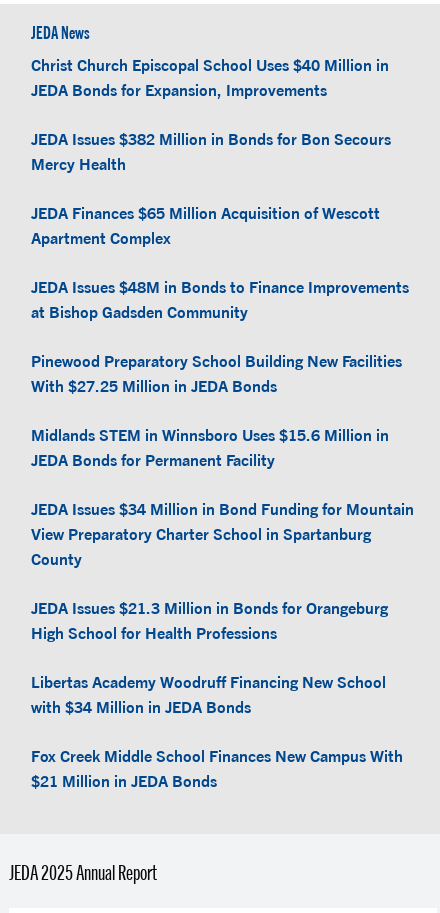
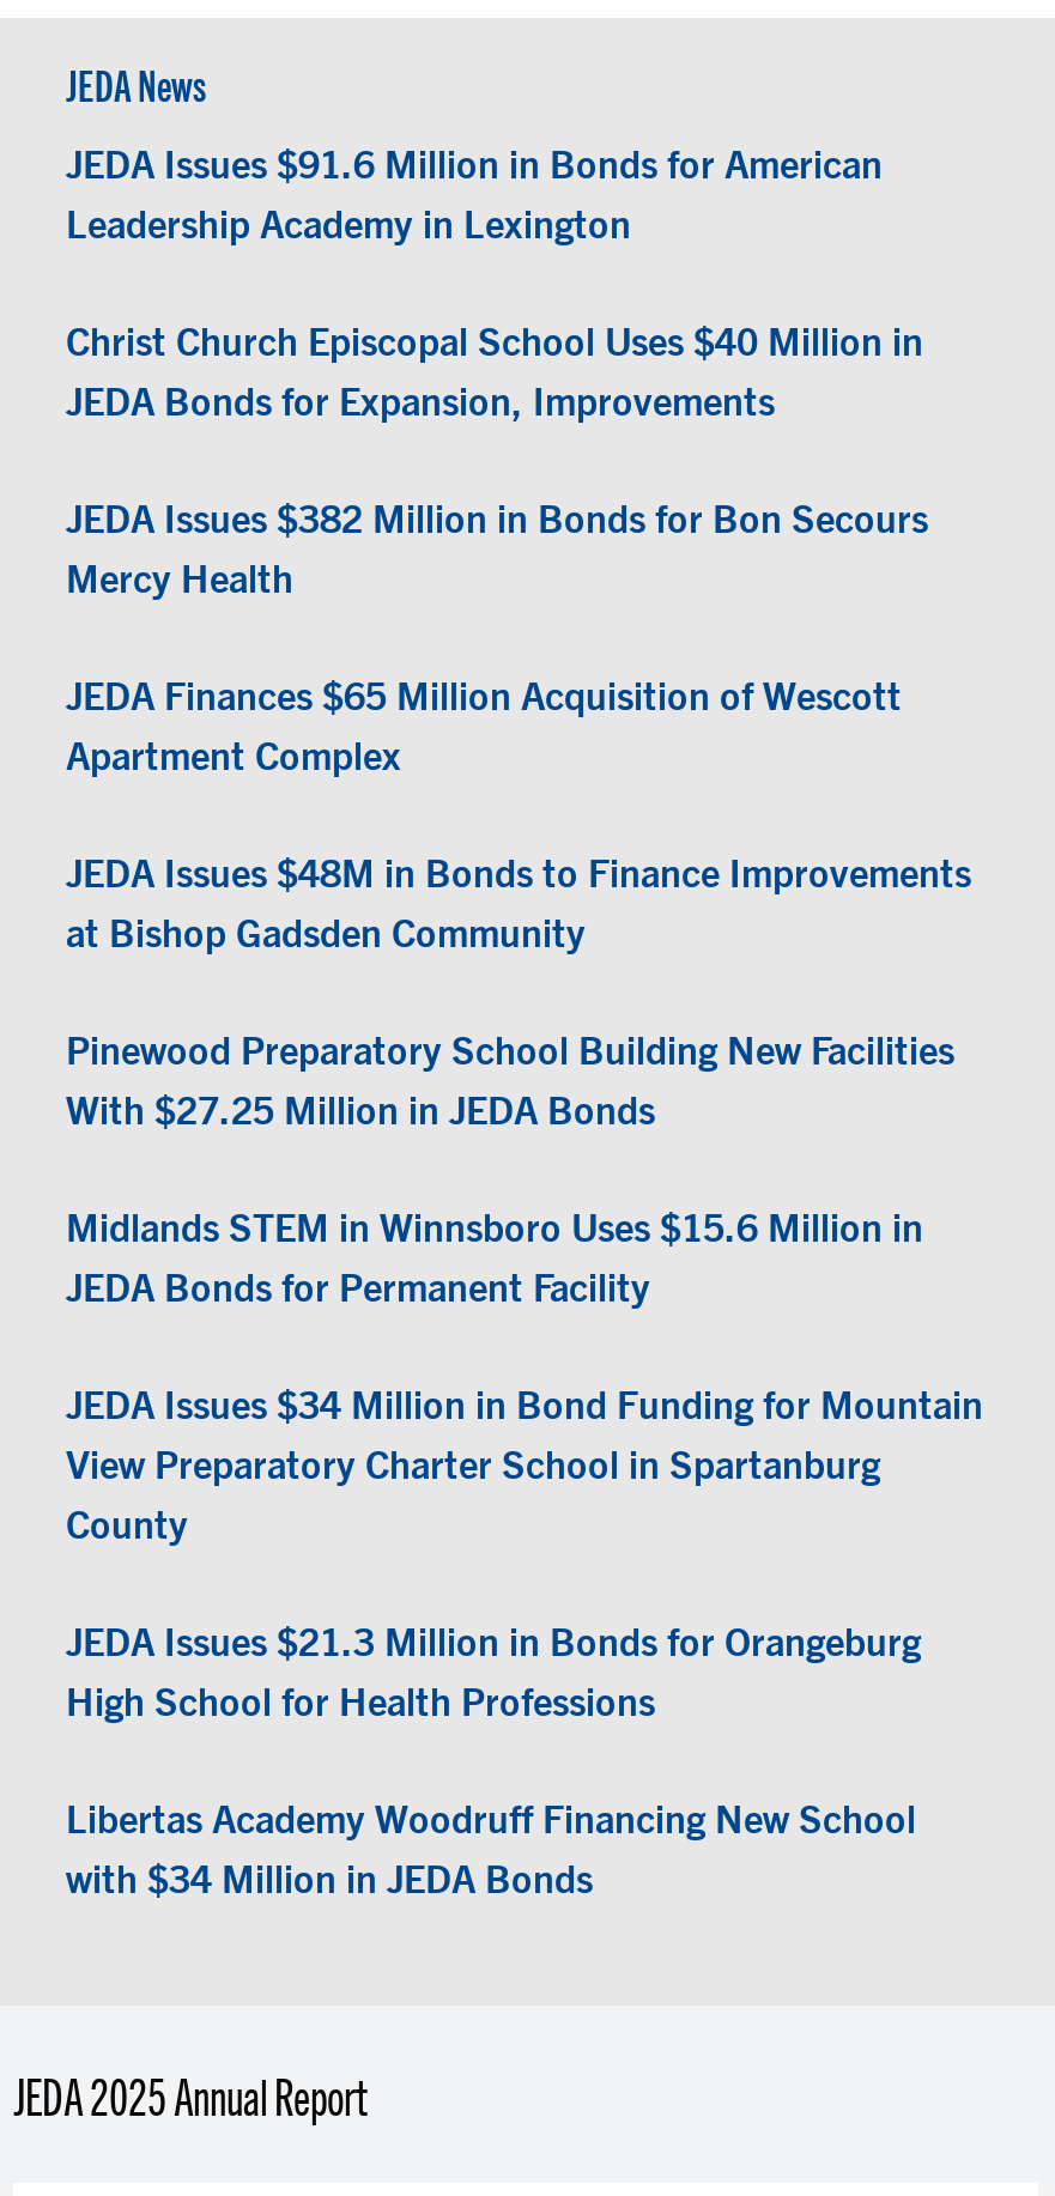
+ JEDA Issues $91.6 Million in Bonds for American
+ Leadership Academy in Lexington

moved down: Christ Church Episcopal School Uses $40 Million in | JEDA Bonds for Expansion, Improvements | JEDA Issues $382 Million in Bonds for Bon Secours | ... | Libertas Academy Woodruff Financing New School | with $34 Million in JEDA Bonds

- Fox Creek Middle School Finances New Campus With
- $21 Million in JEDA Bonds
